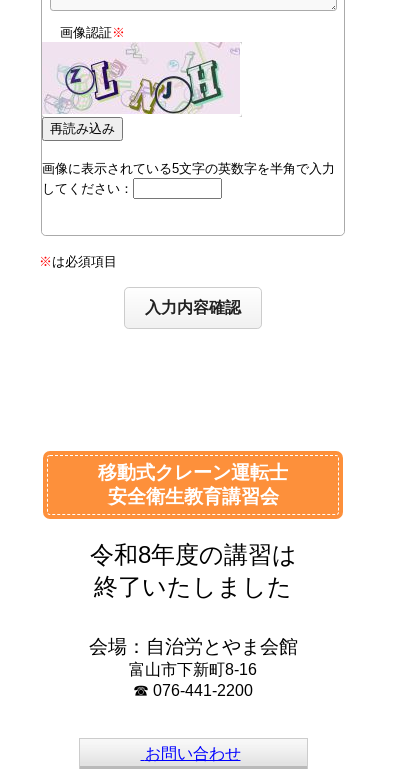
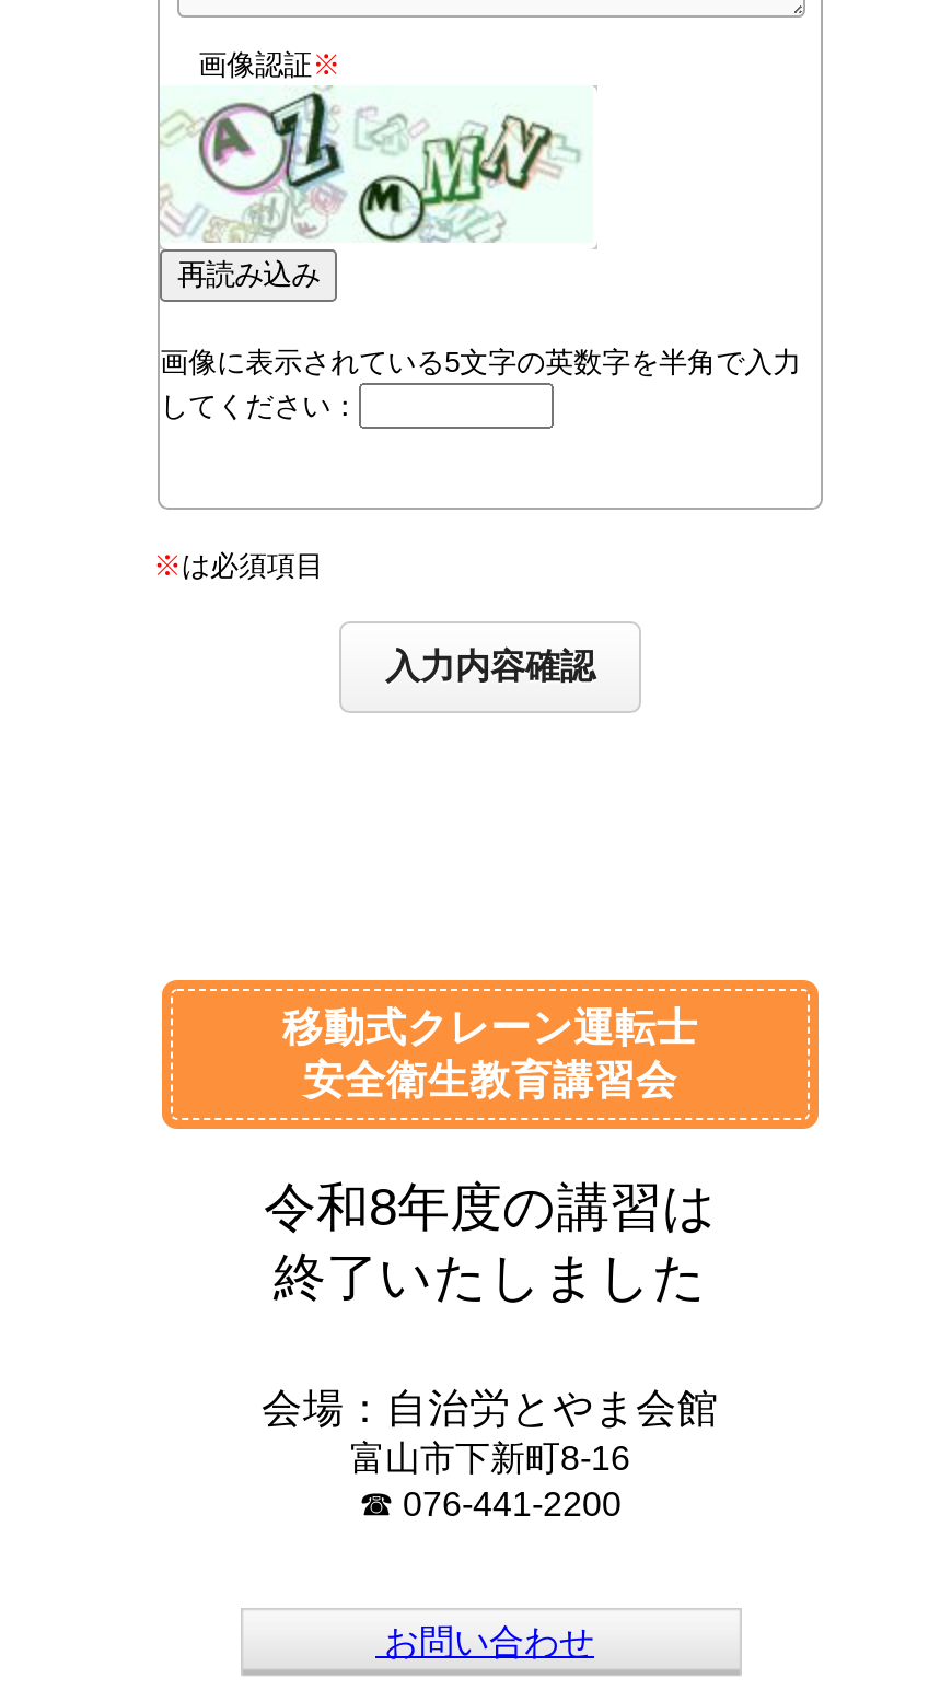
- [image]
+ [image]
